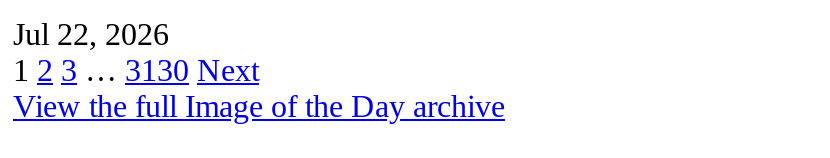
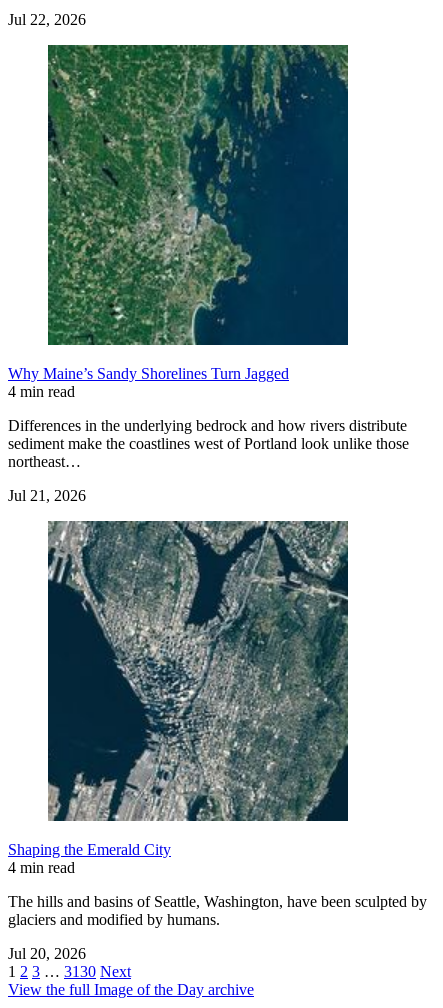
+ [image]
+ Why Maine’s Sandy Shorelines Turn Jagged
+ 4 min read
+ Differences in the underlying bedrock and how rivers distribute
+ sediment make the coastlines west of Portland look unlike those
+ northeast…
+ Jul 21, 2026

+ [image]
+ Shaping the Emerald City
+ 4 min read
+ The hills and basins of Seattle, Washington, have been sculpted by
+ glaciers and modified by humans.
+ Jul 20, 2026
